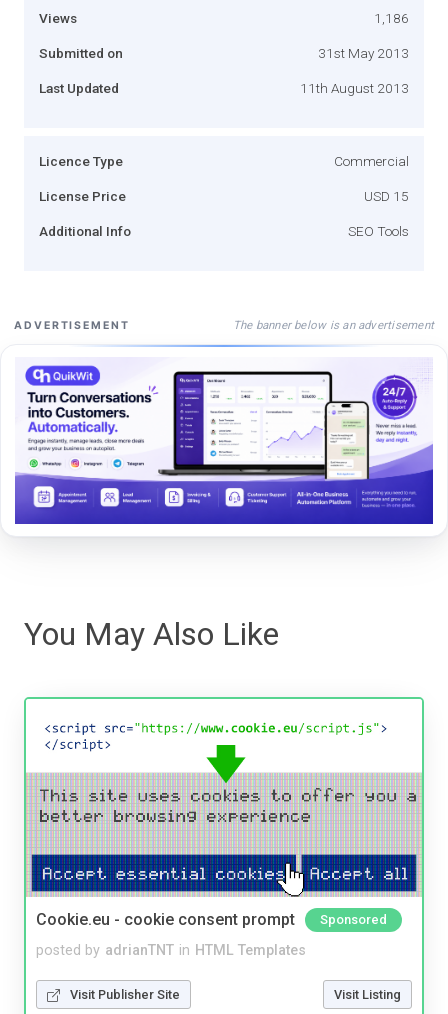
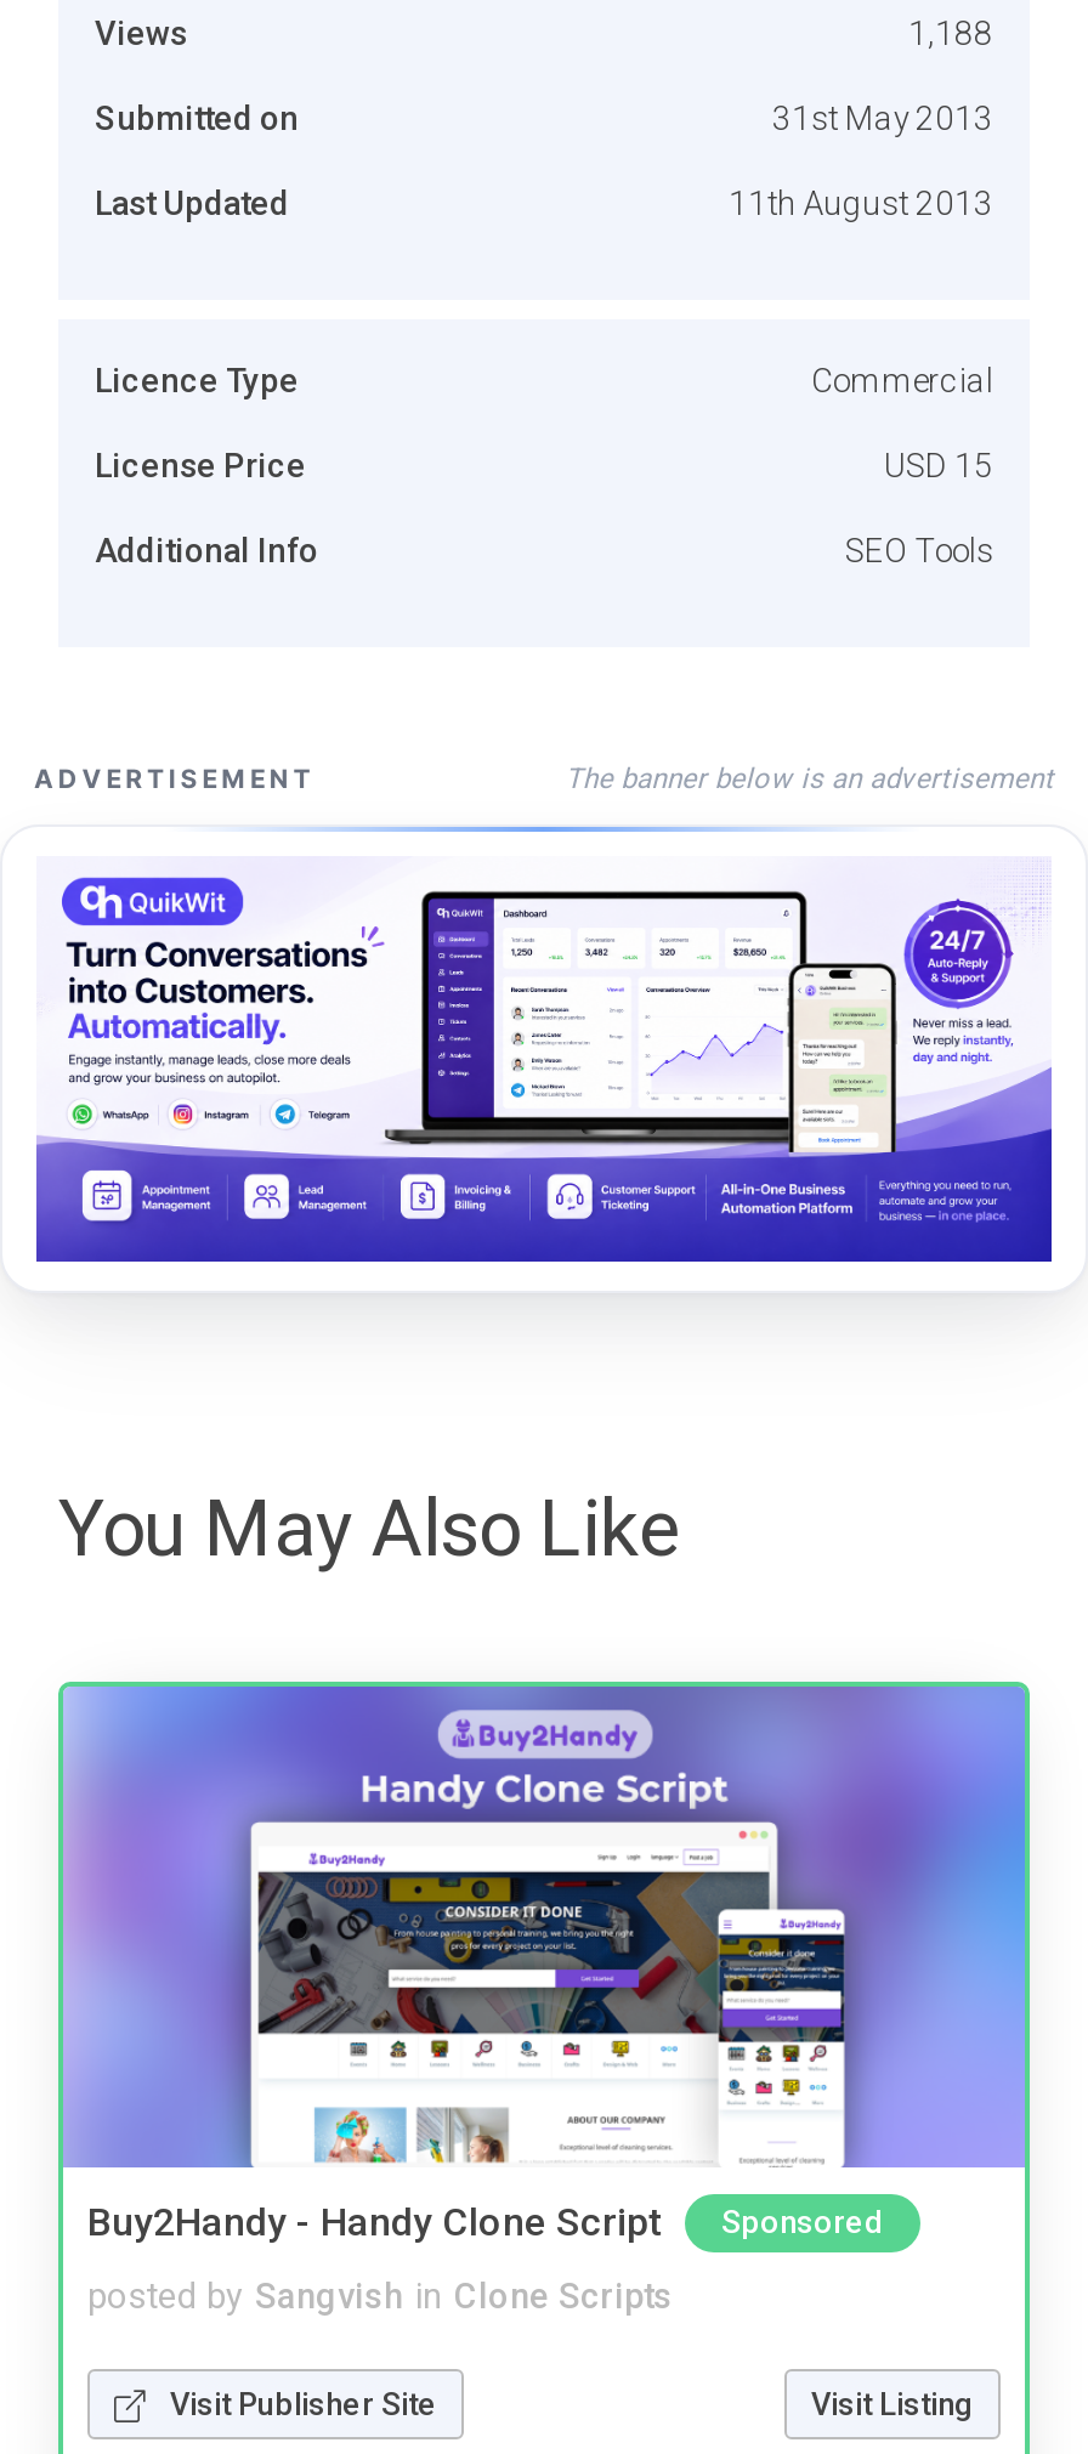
- 1,186
+ 1,188

- [image]
- Cookie.eu - cookie consent prompt
+ [image]
+ Buy2Handy - Handy Clone Script

- posted by adrianTNT in HTML Templates
+ posted by Sangvish in Clone Scripts
